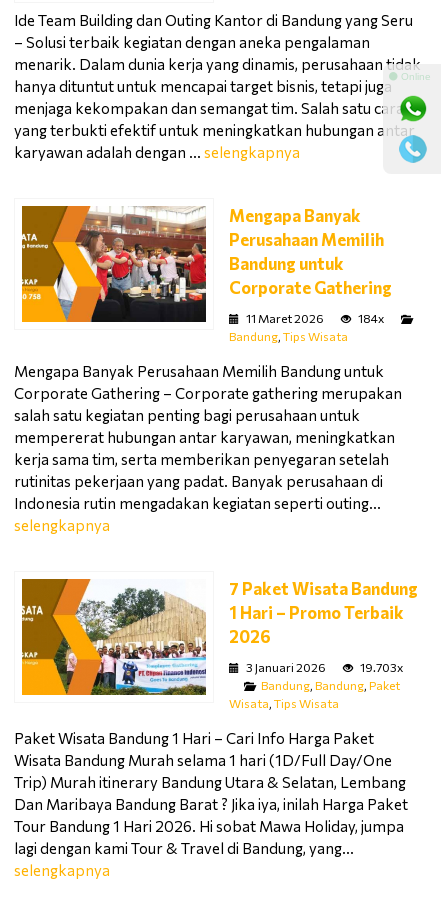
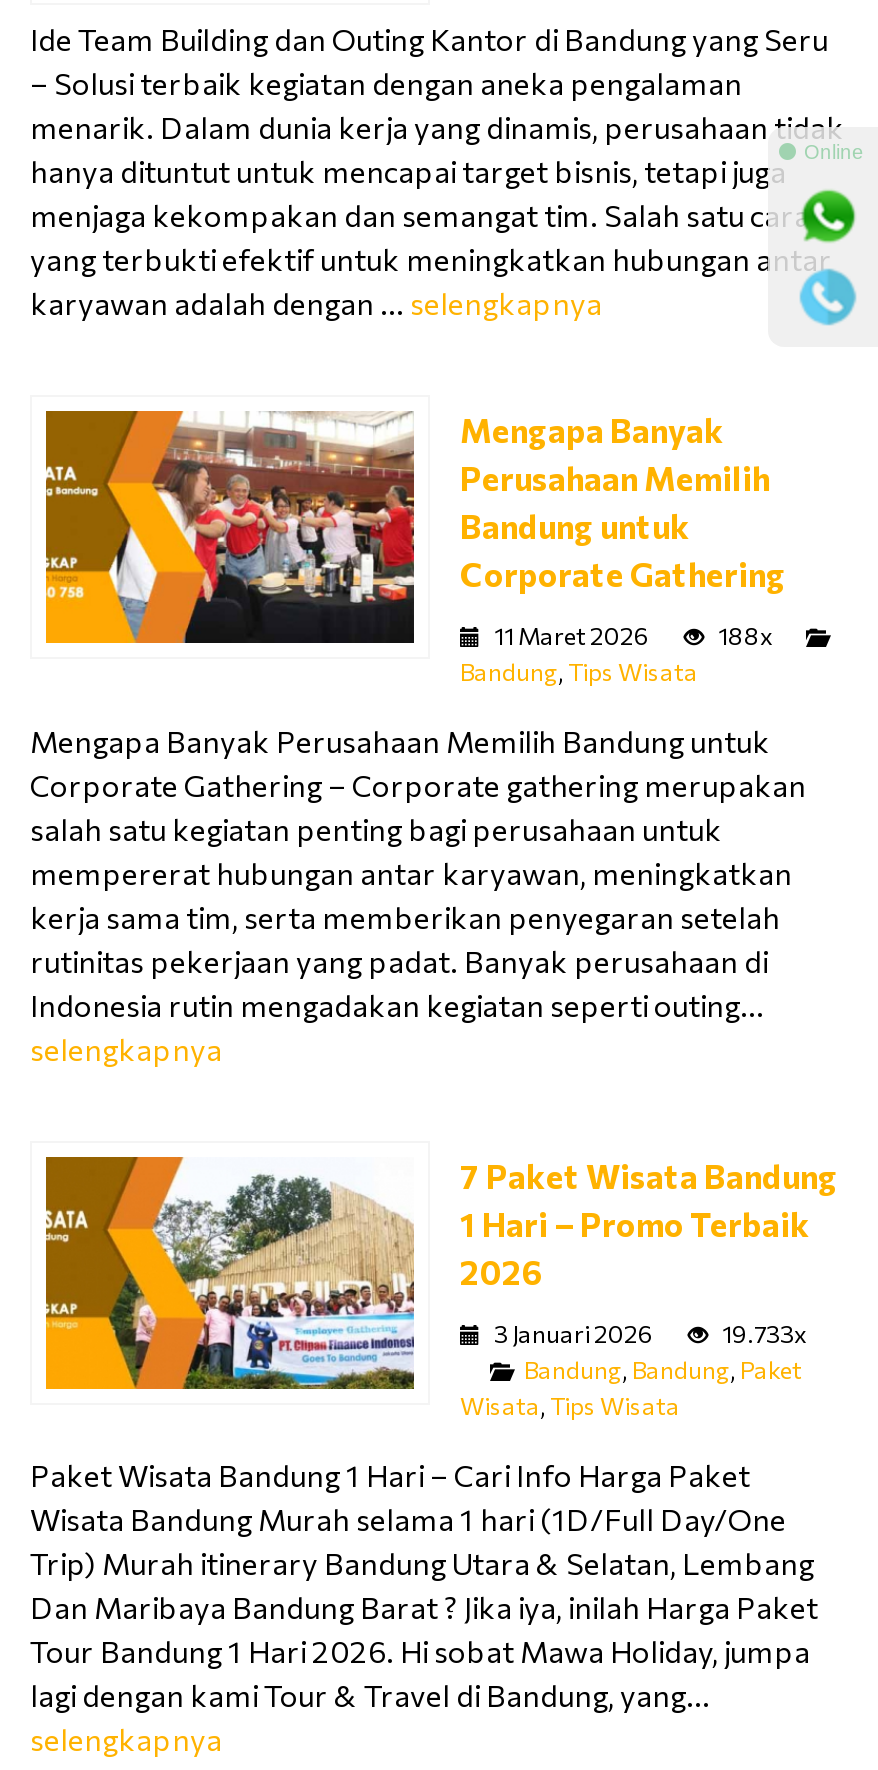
- 184x
+ 188x

- 19.703x
+ 19.733x
